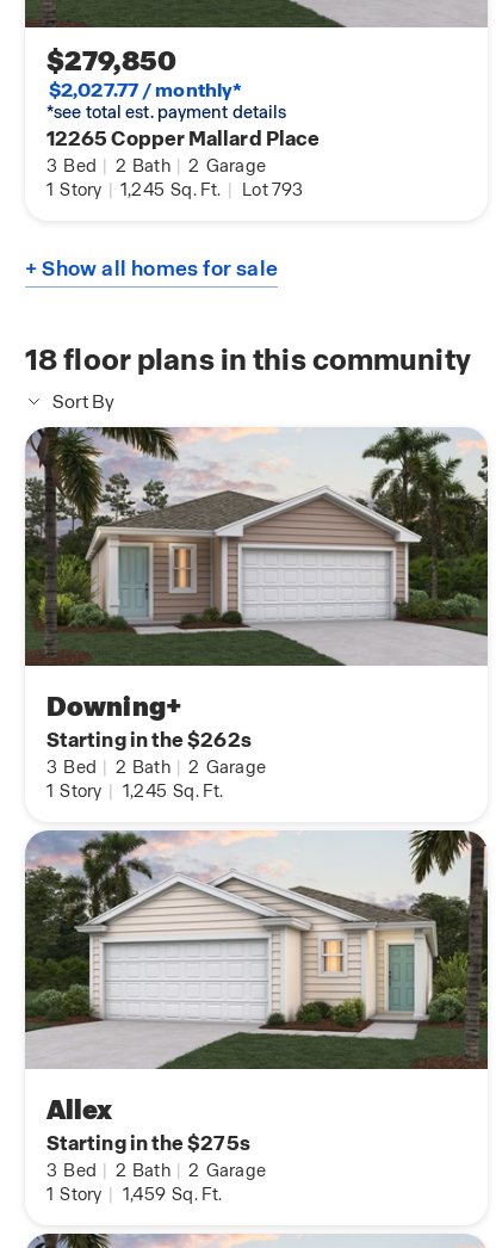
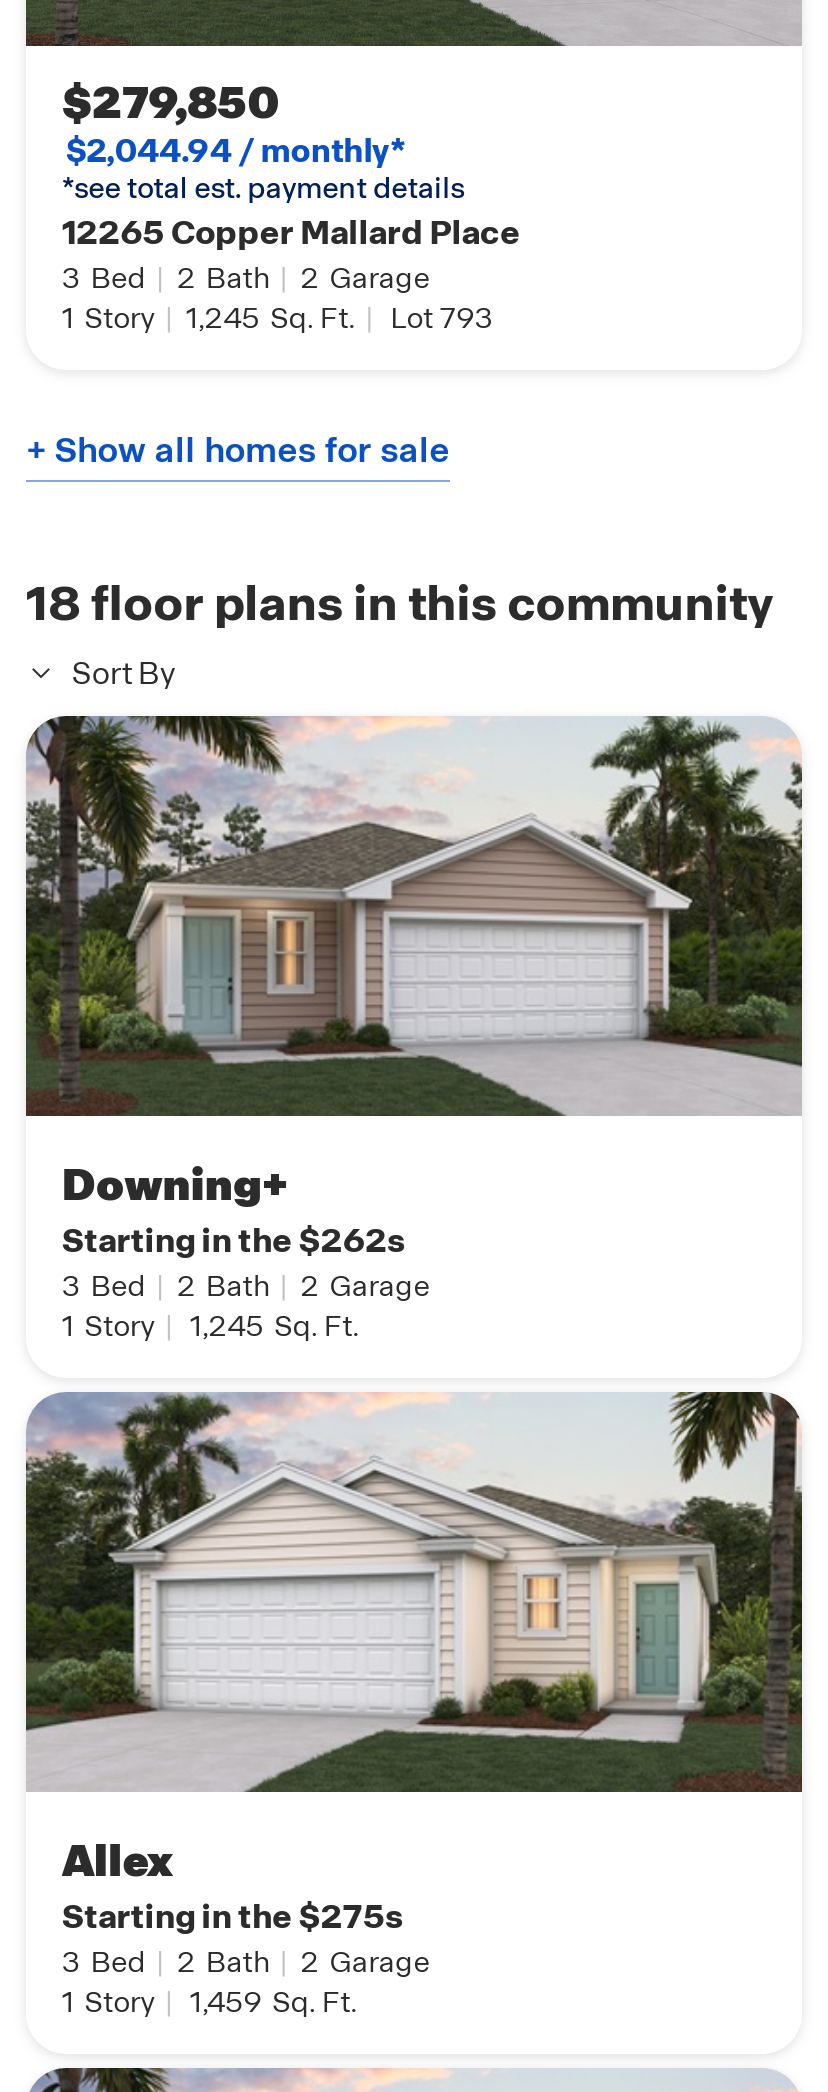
- $2,027.77 / monthly*
+ $2,044.94 / monthly*
